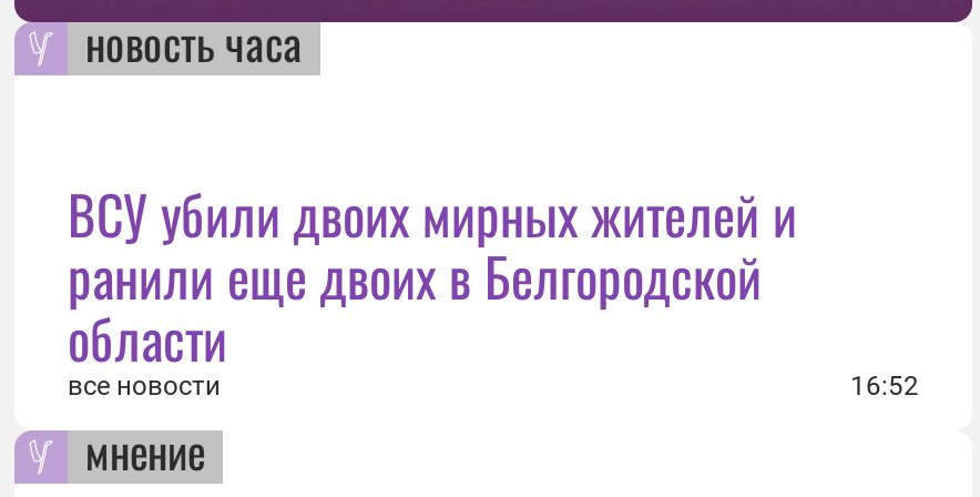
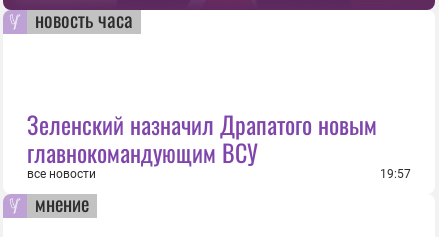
- ВСУ убили двоих мирных жителей и
- ранили еще двоих в Белгородской
- области
+ Зеленский назначил Драпатого новым
+ главнокомандующим ВСУ

- 16:52
+ 19:57
